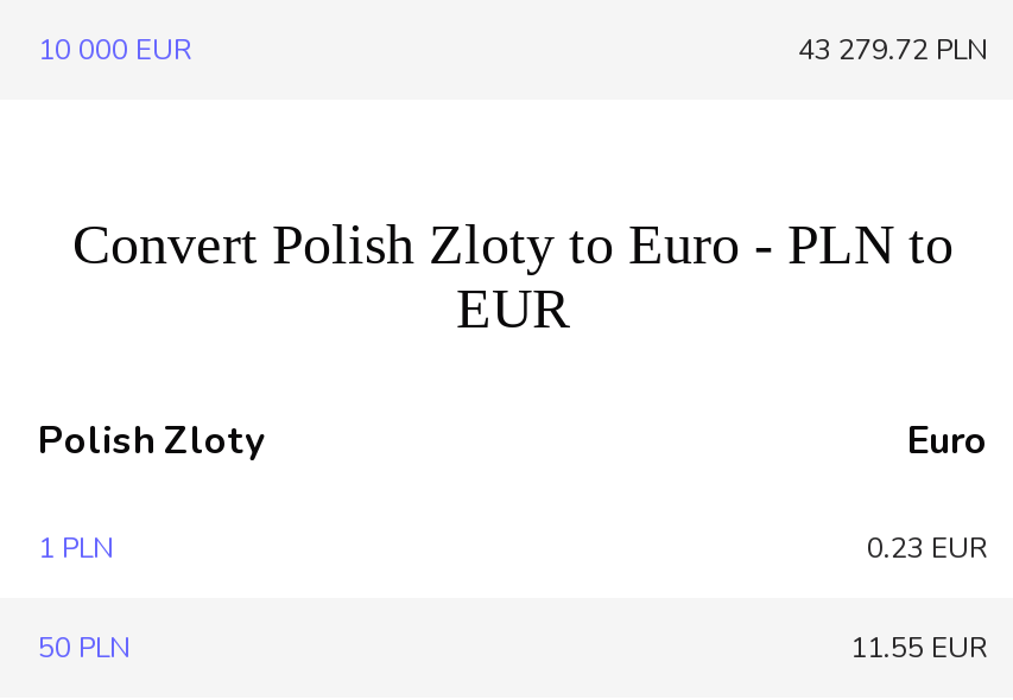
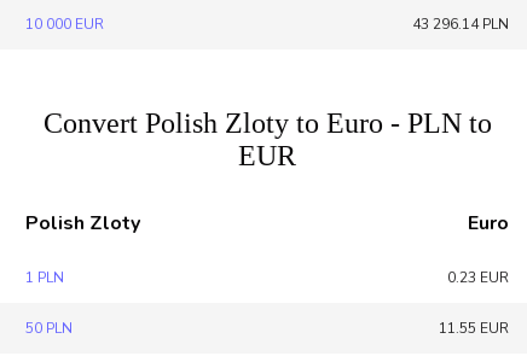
- 43 279.72 PLN
+ 43 296.14 PLN
